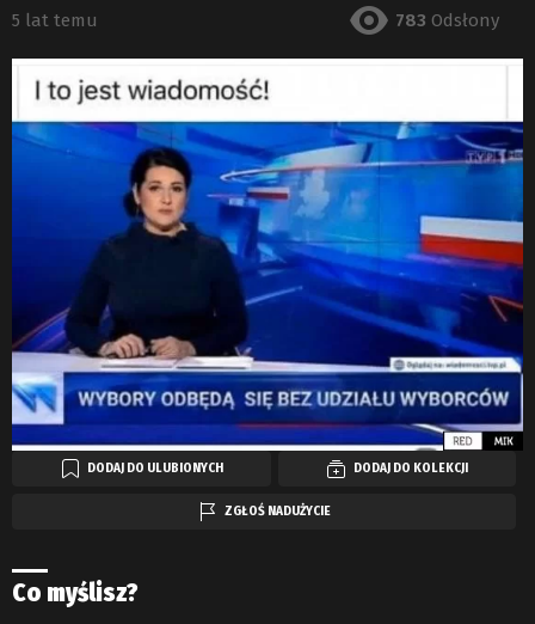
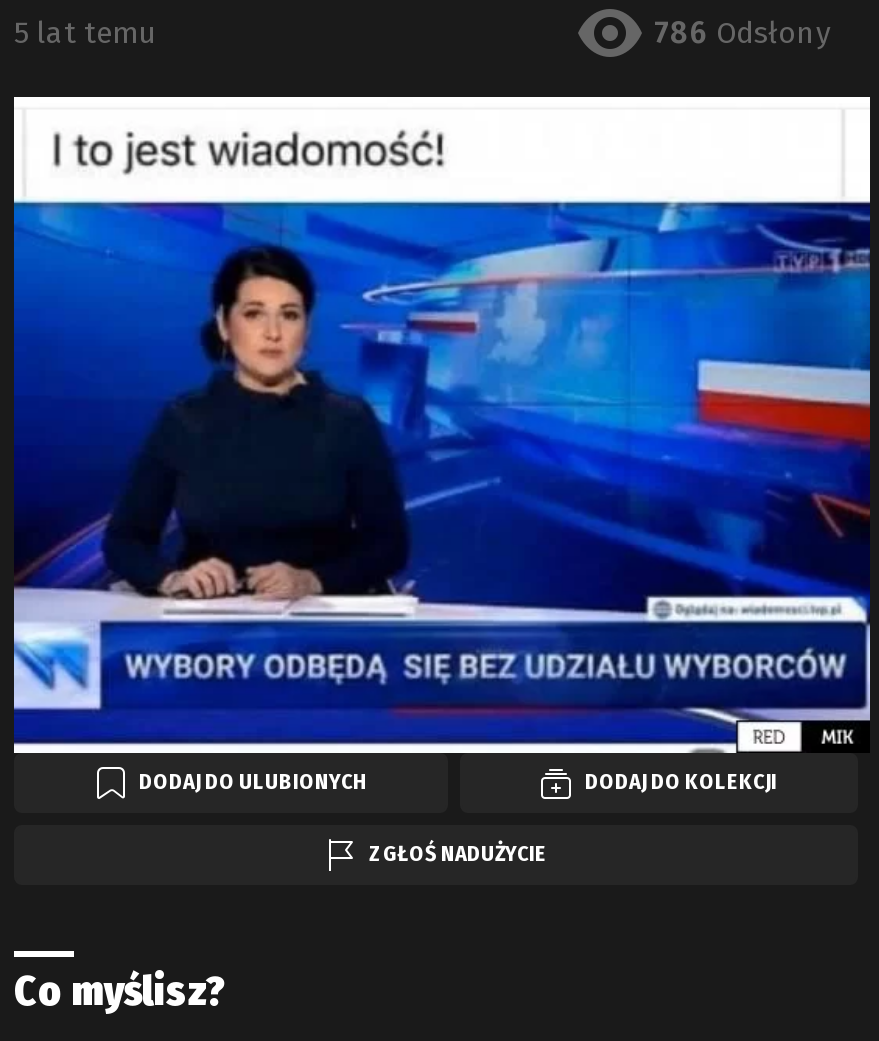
- 783 Odsłony
+ 786 Odsłony
